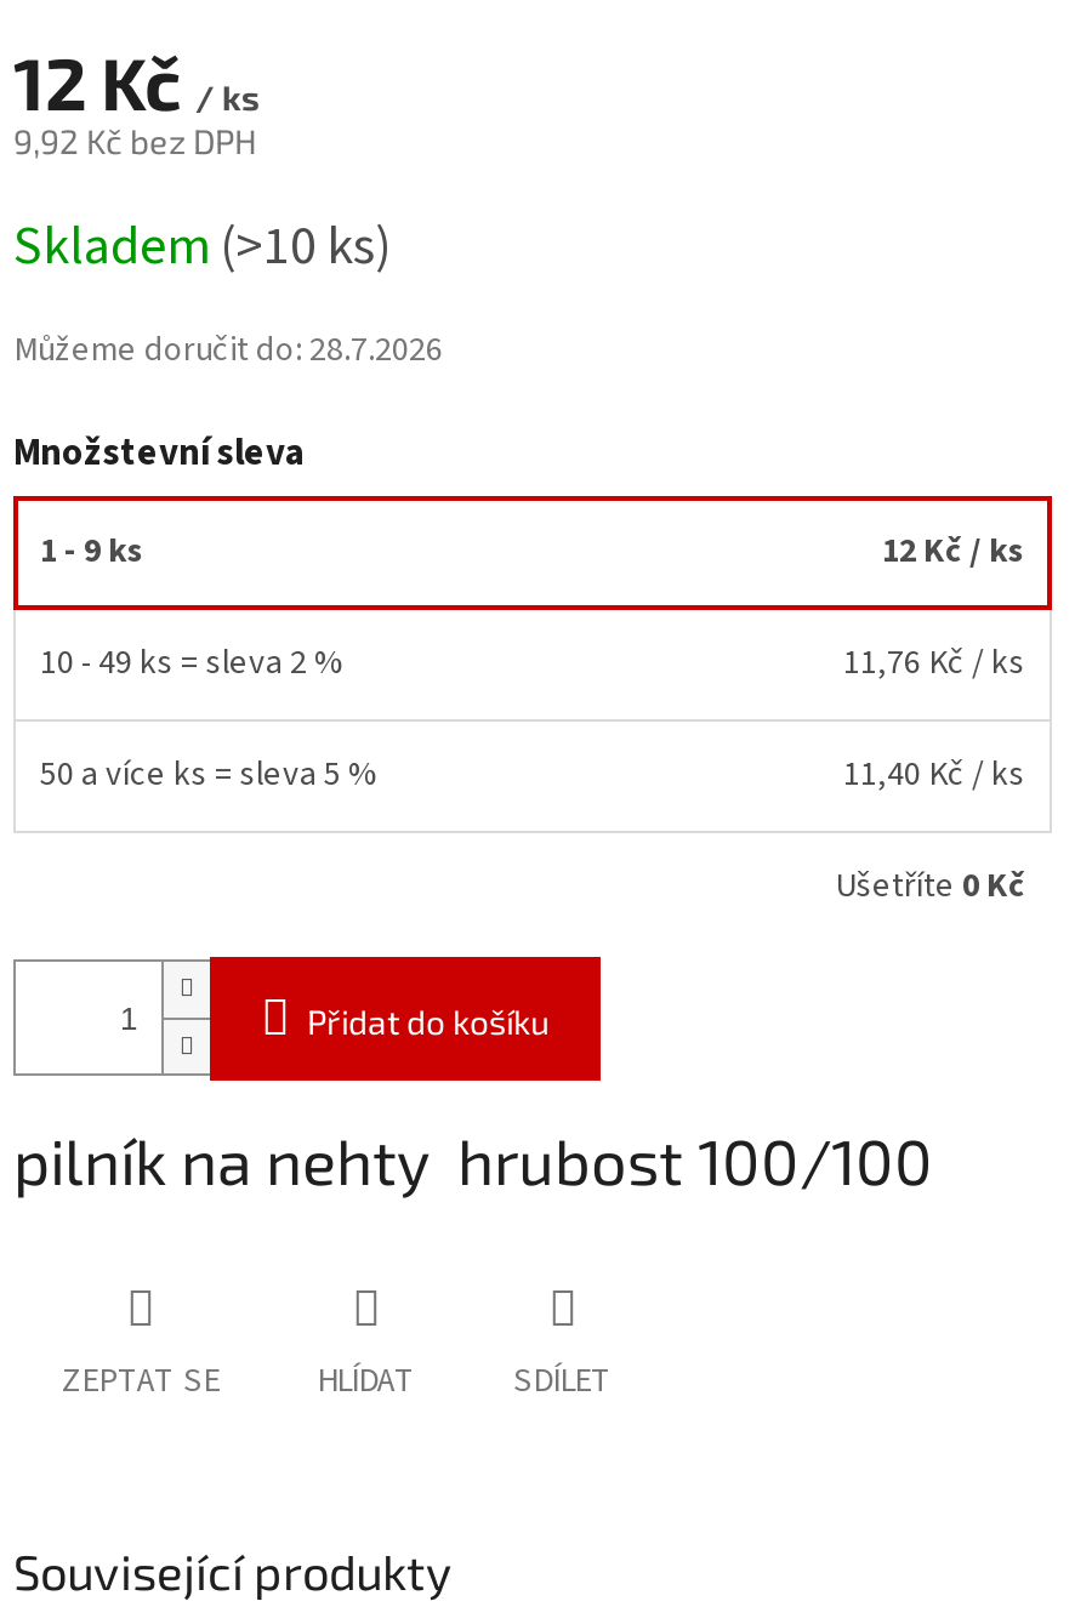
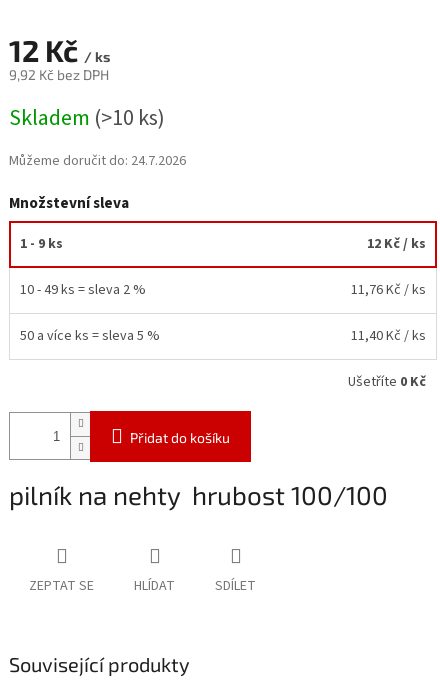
- Můžeme doručit do: 28.7.2026
+ Můžeme doručit do: 24.7.2026
